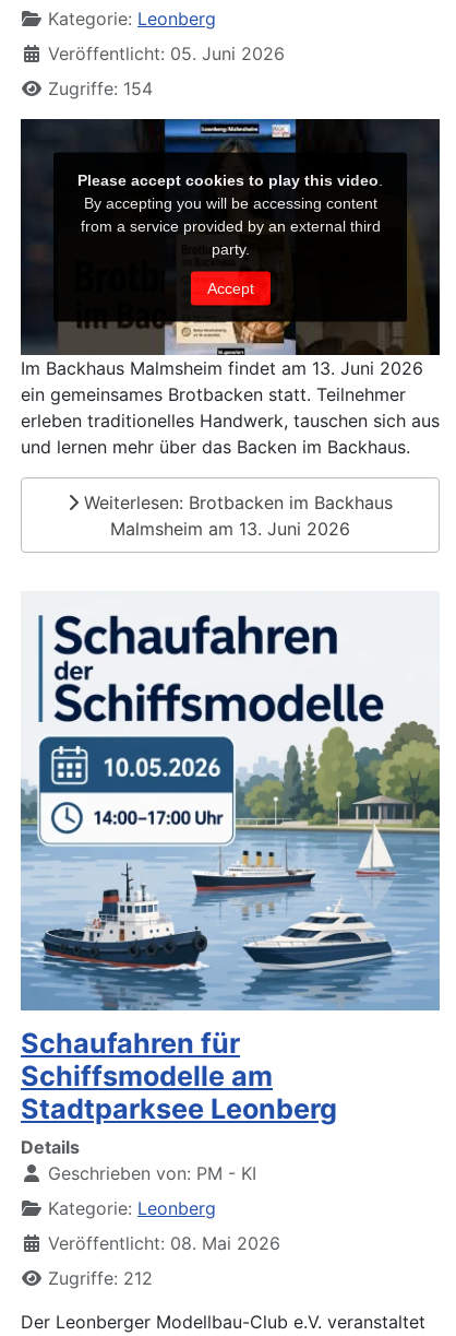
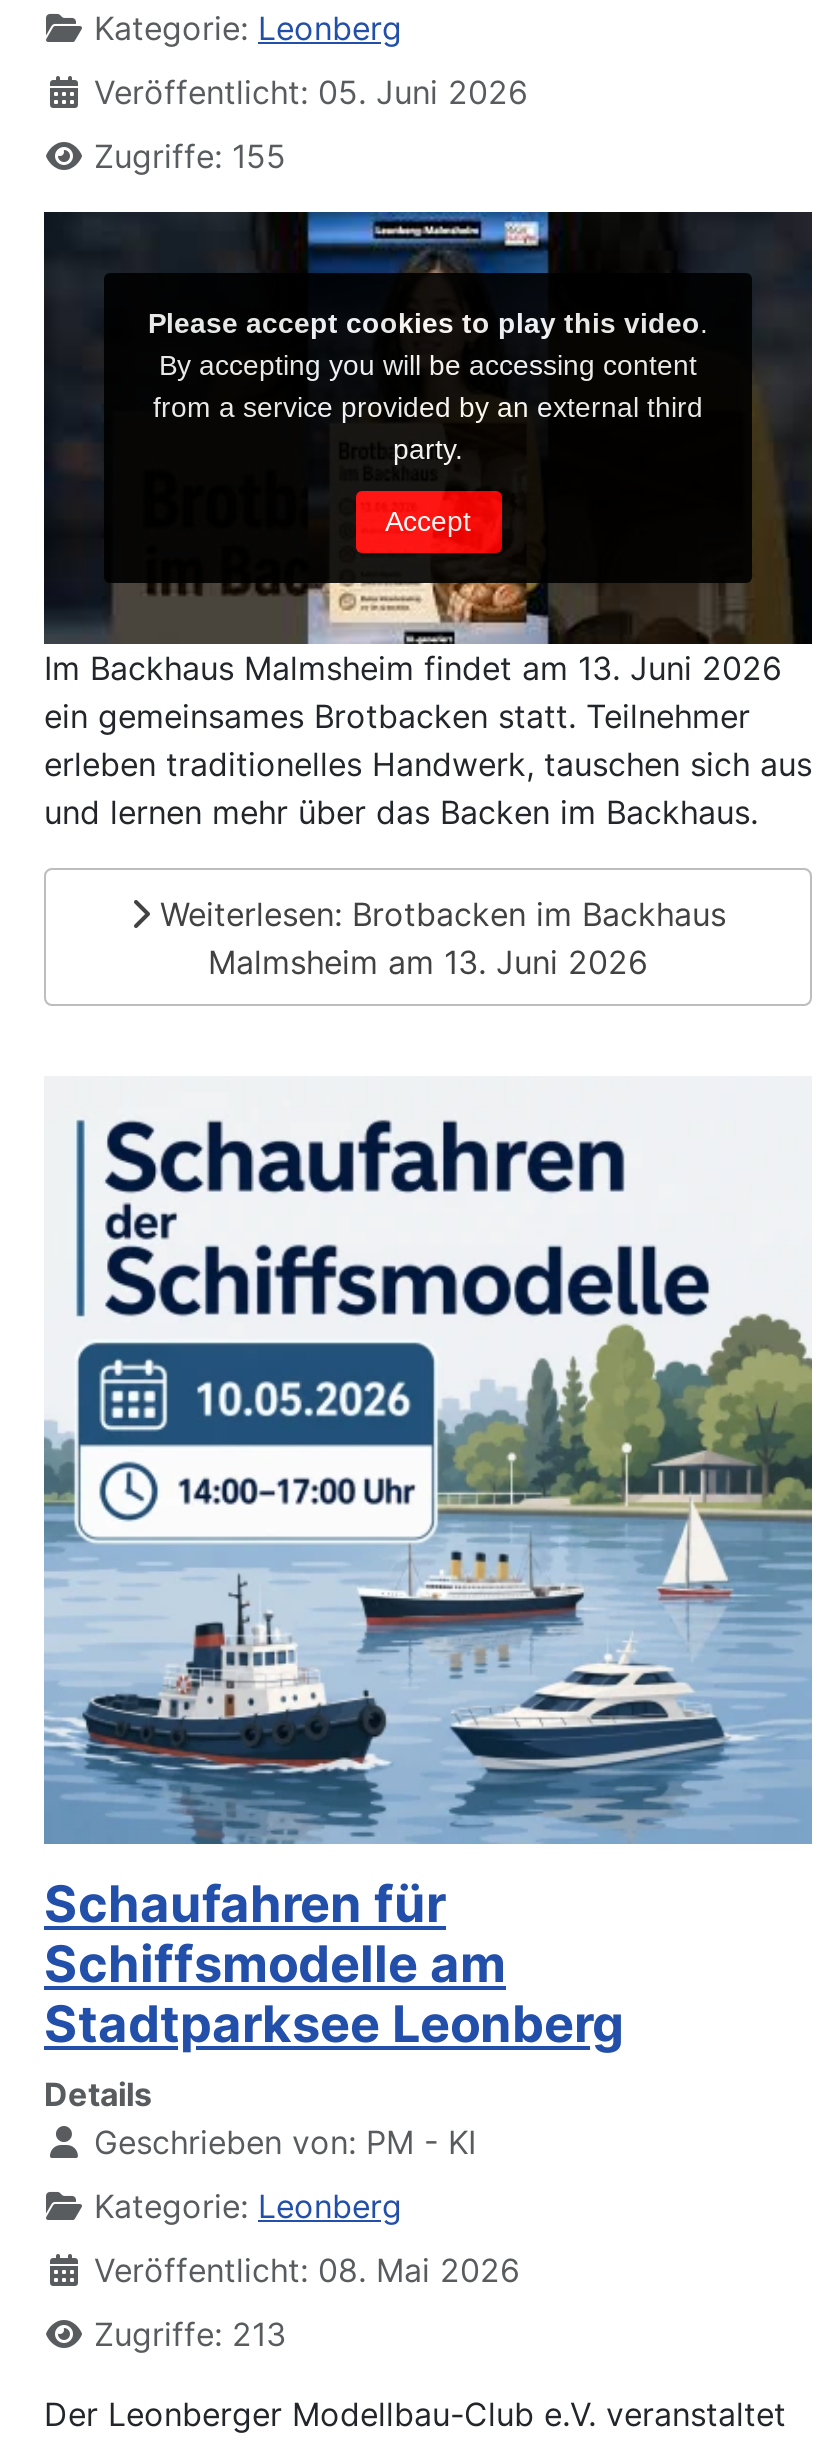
- Zugriffe: 154
+ Zugriffe: 155

- Zugriffe: 212
+ Zugriffe: 213
